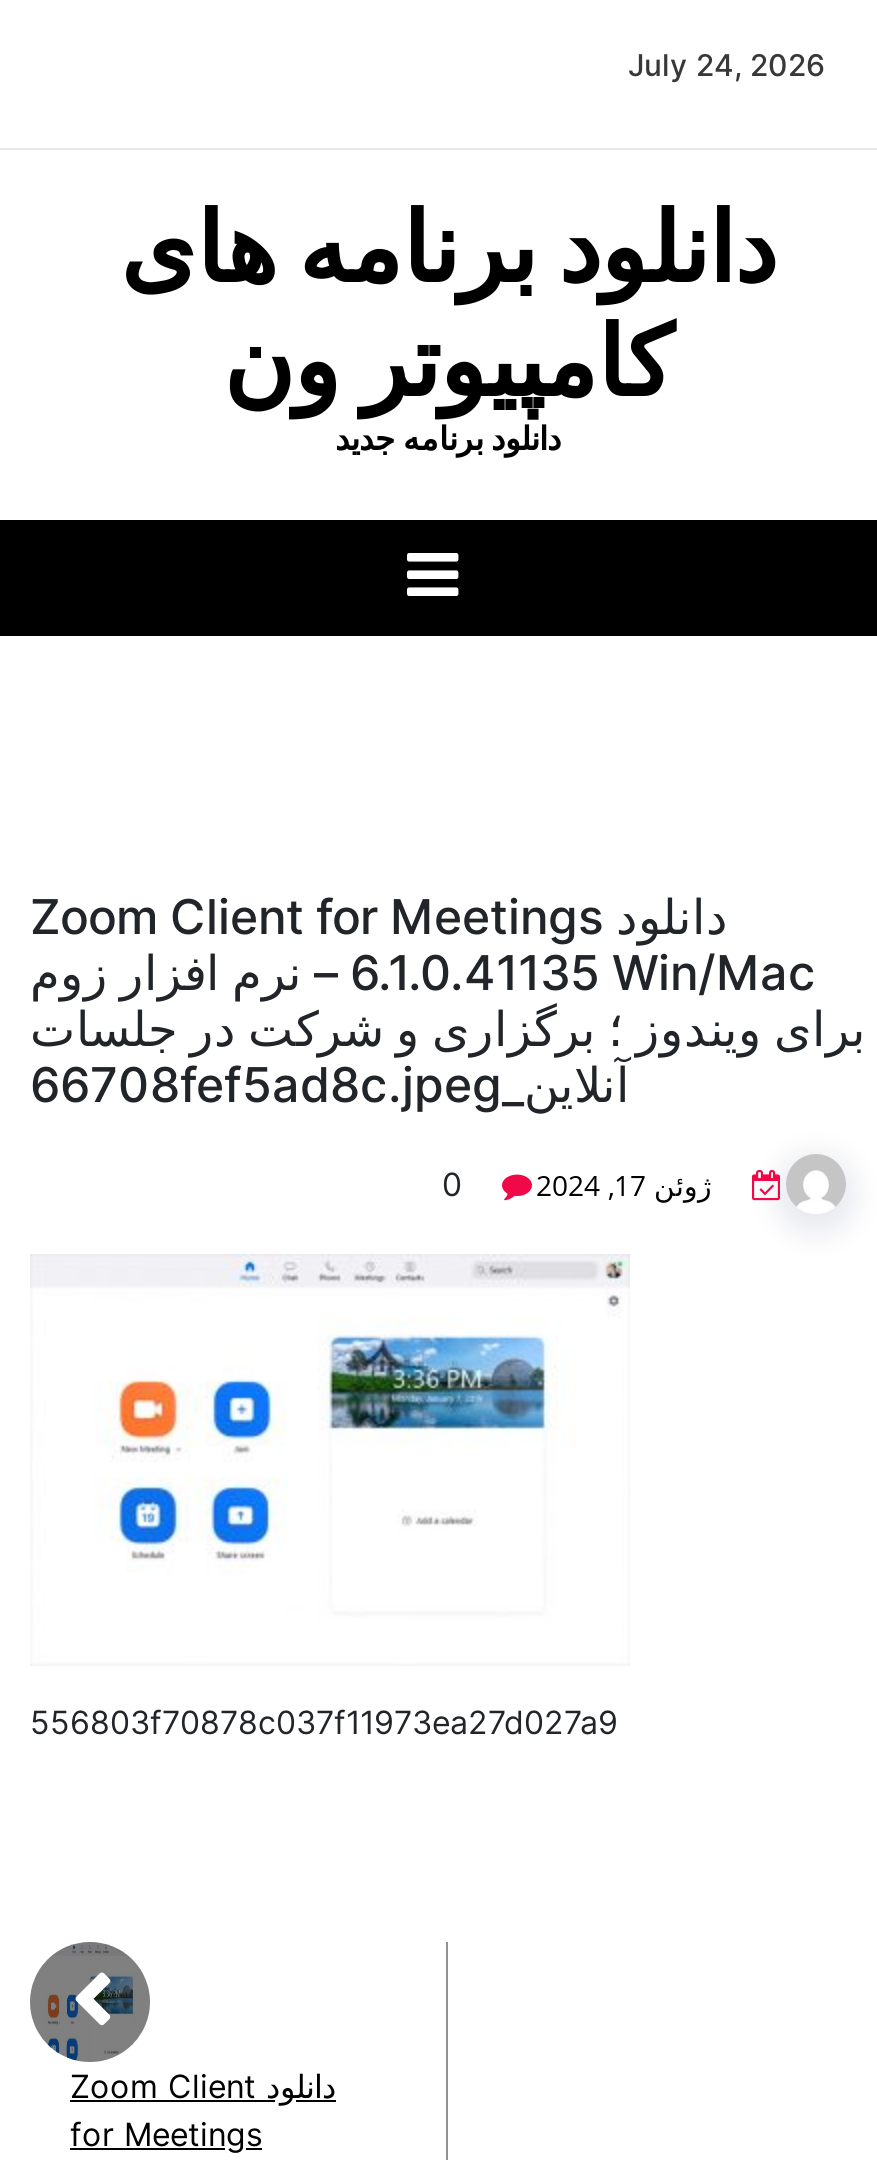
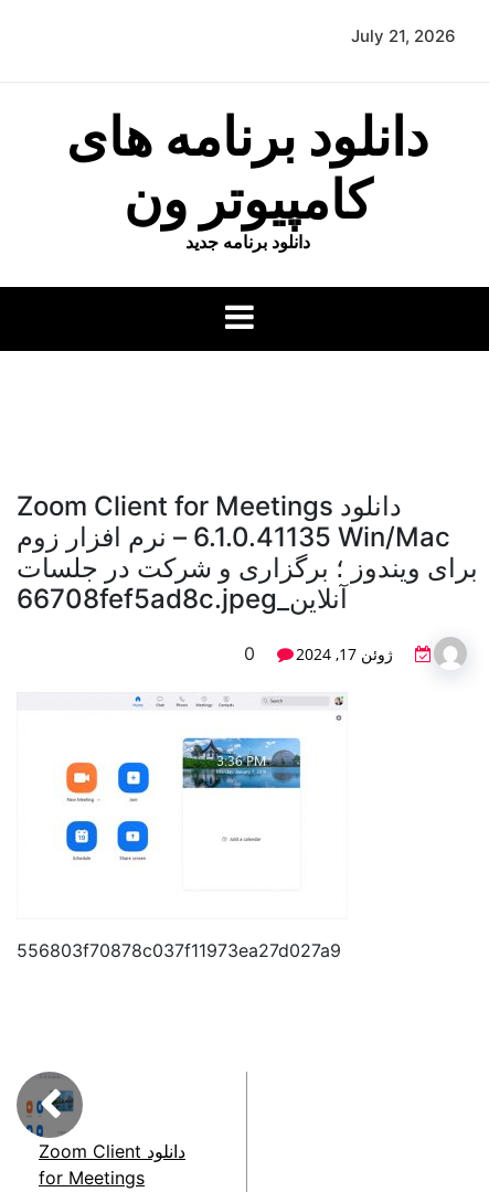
- July 24, 2026
+ July 21, 2026
